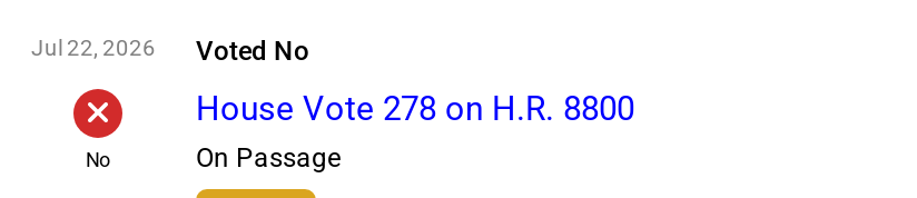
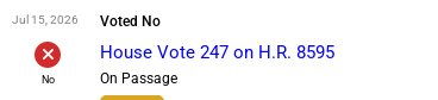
- Jul 22, 2026 Voted No
+ Jul 15, 2026 Voted No

- House Vote 278 on H.R. 8800
+ House Vote 247 on H.R. 8595
